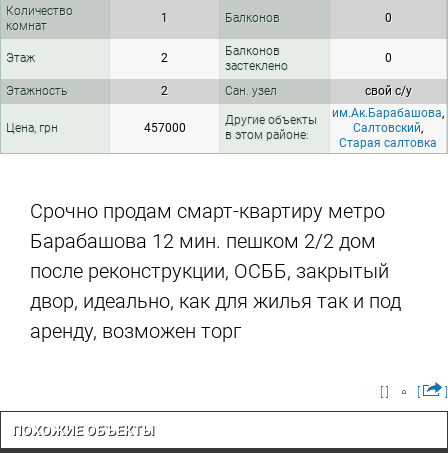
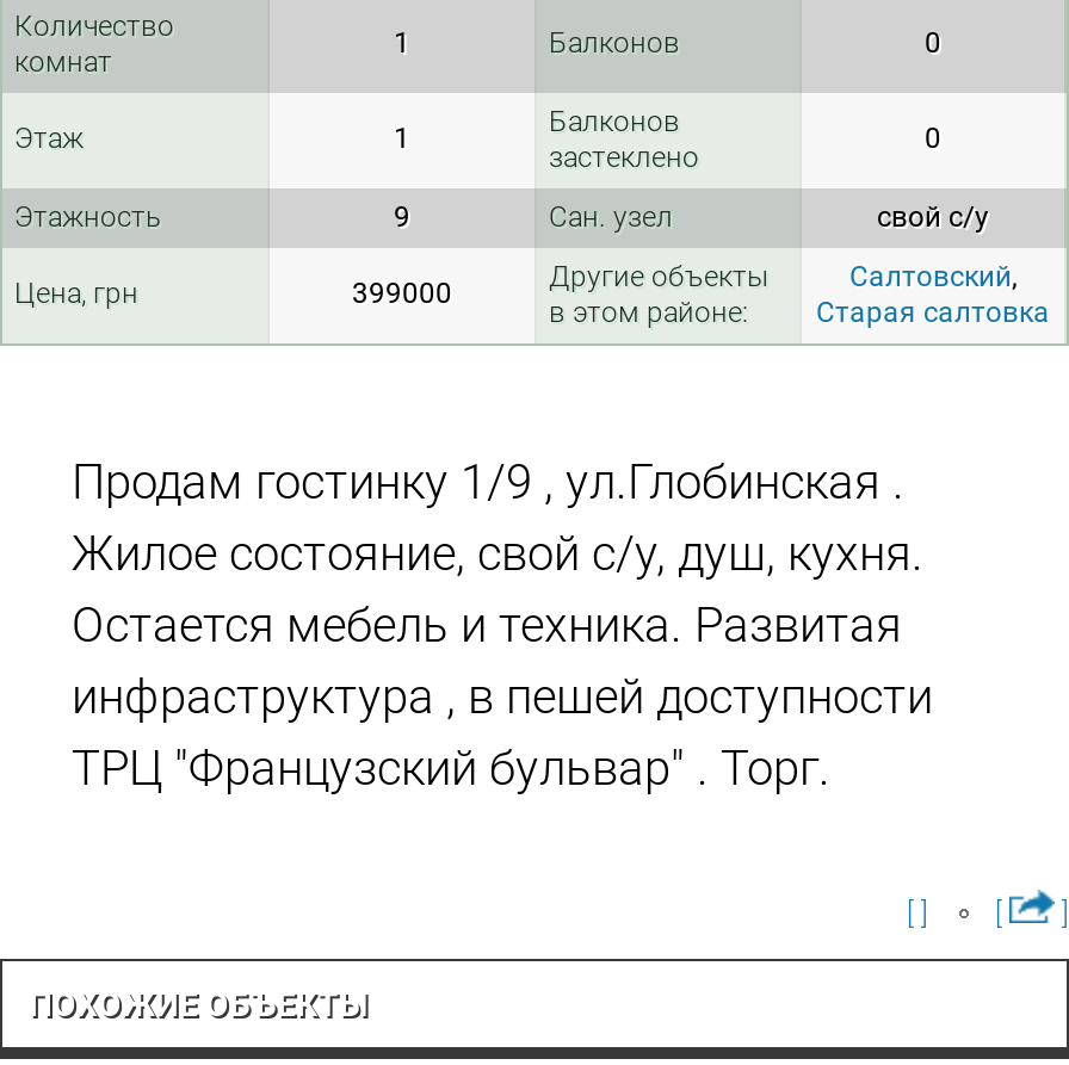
- 2
+ 1

- 2
+ 9

- им.Ак.Барабашова

- 457000
+ 399000

- Срочно продам смарт-квартиру метро
- Барабашова 12 мин. пешком 2/2 дом
- после реконструкции, ОСББ, закрытый
- двор, идеально, как для жилья так и под
- аренду, возможен торг
+ Продам гостинку 1/9 , ул.Глобинская .
+ Жилое состояние, свой с/у, душ, кухня.
+ Остается мебель и техника. Развитая
+ инфраструктура , в пешей доступности
+ ТРЦ "Французский бульвар" . Торг.
